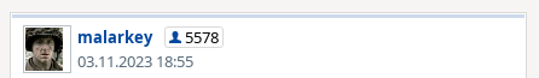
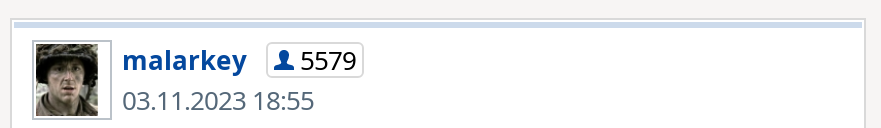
- malarkey 5578
+ malarkey 5579
